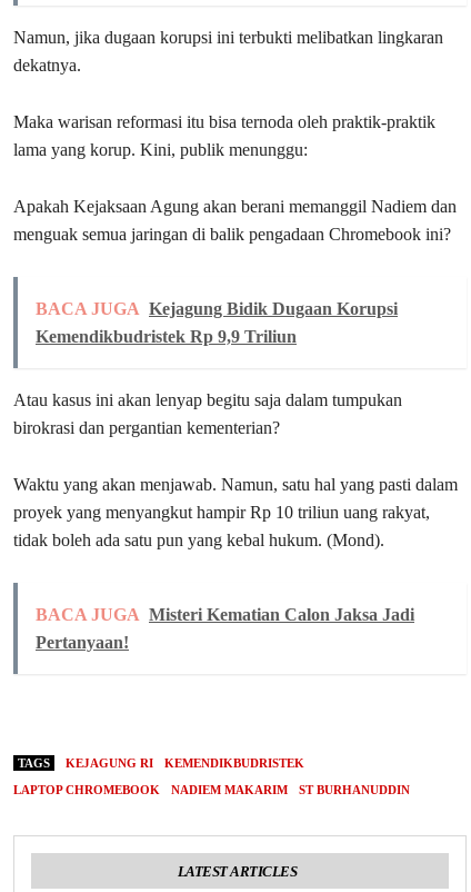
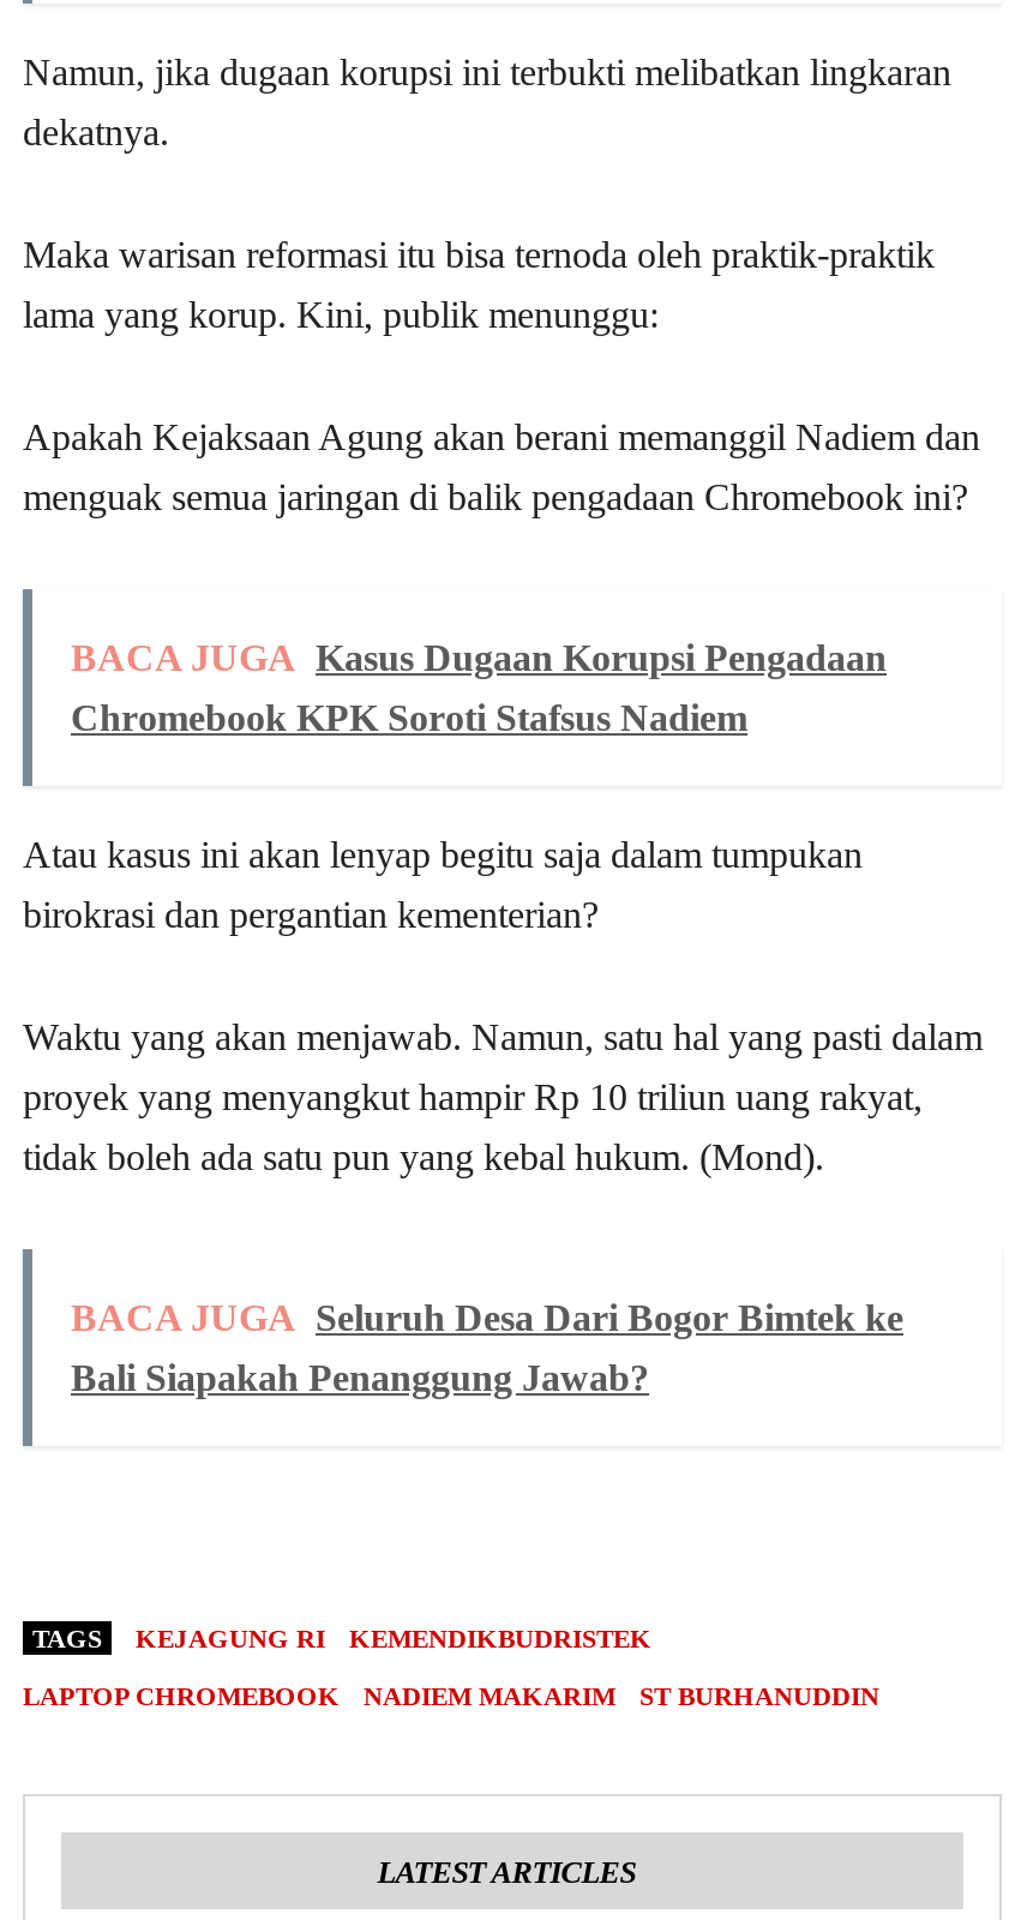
- BACA JUGA Kejagung Bidik Dugaan Korupsi
+ BACA JUGA Kasus Dugaan Korupsi Pengadaan

- Kemendikbudristek Rp 9,9 Triliun
+ Chromebook KPK Soroti Stafsus Nadiem

- BACA JUGA Misteri Kematian Calon Jaksa Jadi
+ BACA JUGA Seluruh Desa Dari Bogor Bimtek ke

- Pertanyaan!
+ Bali Siapakah Penanggung Jawab?
